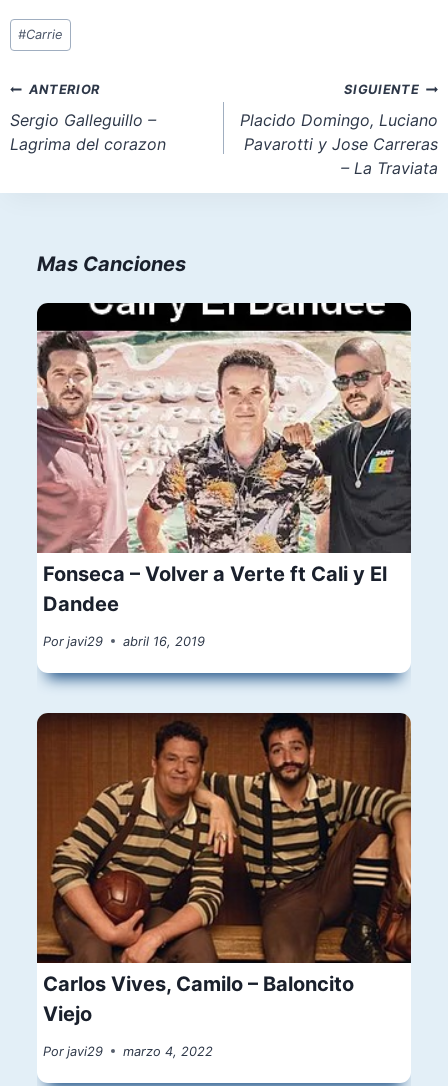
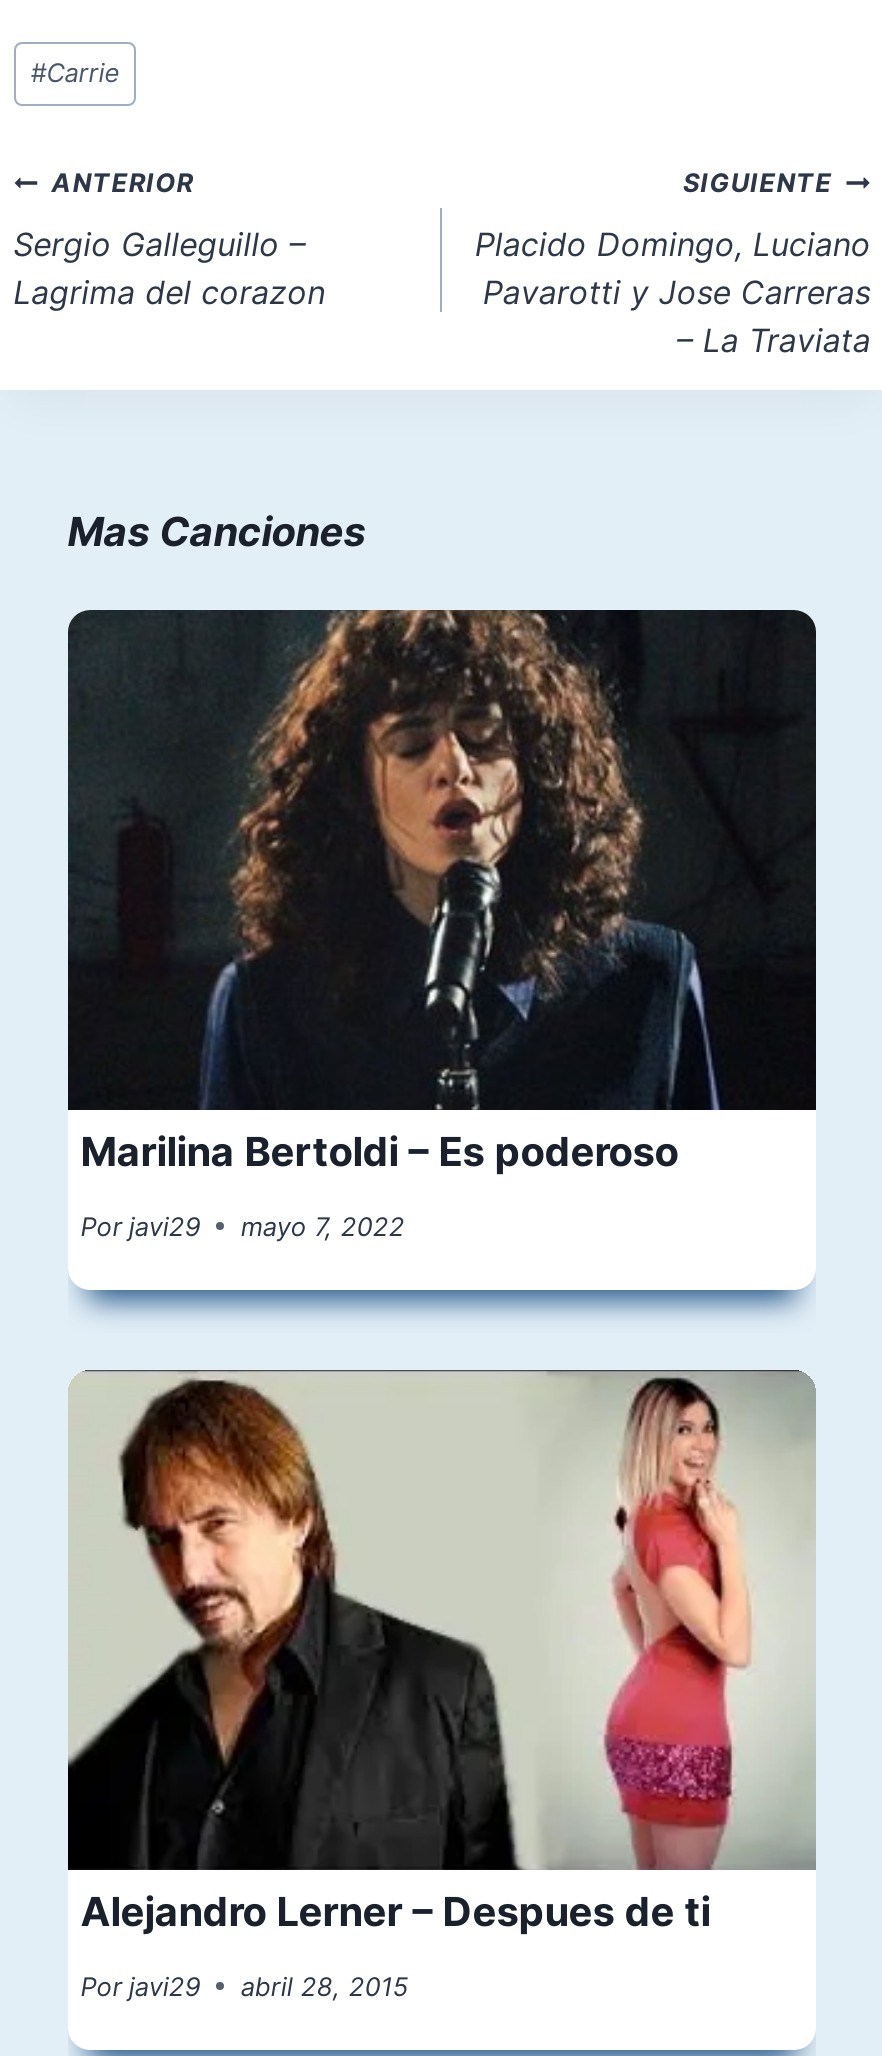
- [image]
- Fonseca – Volver a Verte ft Cali y El
- Dandee
+ [image]
+ Marilina Bertoldi – Es poderoso

- Por javi29 abril 16, 2019
+ Por javi29 mayo 7, 2022

- [image]
- Carlos Vives, Camilo – Baloncito
- Viejo
+ [image]
+ Alejandro Lerner – Despues de ti

- Por javi29 marzo 4, 2022
+ Por javi29 abril 28, 2015
